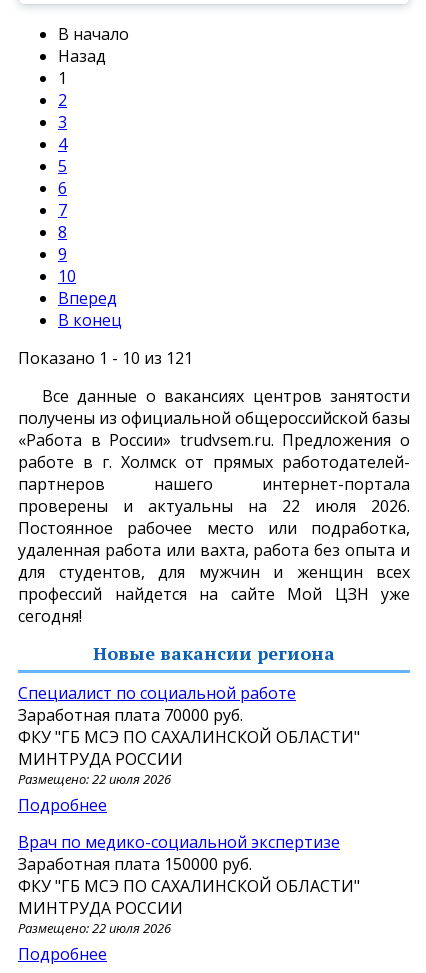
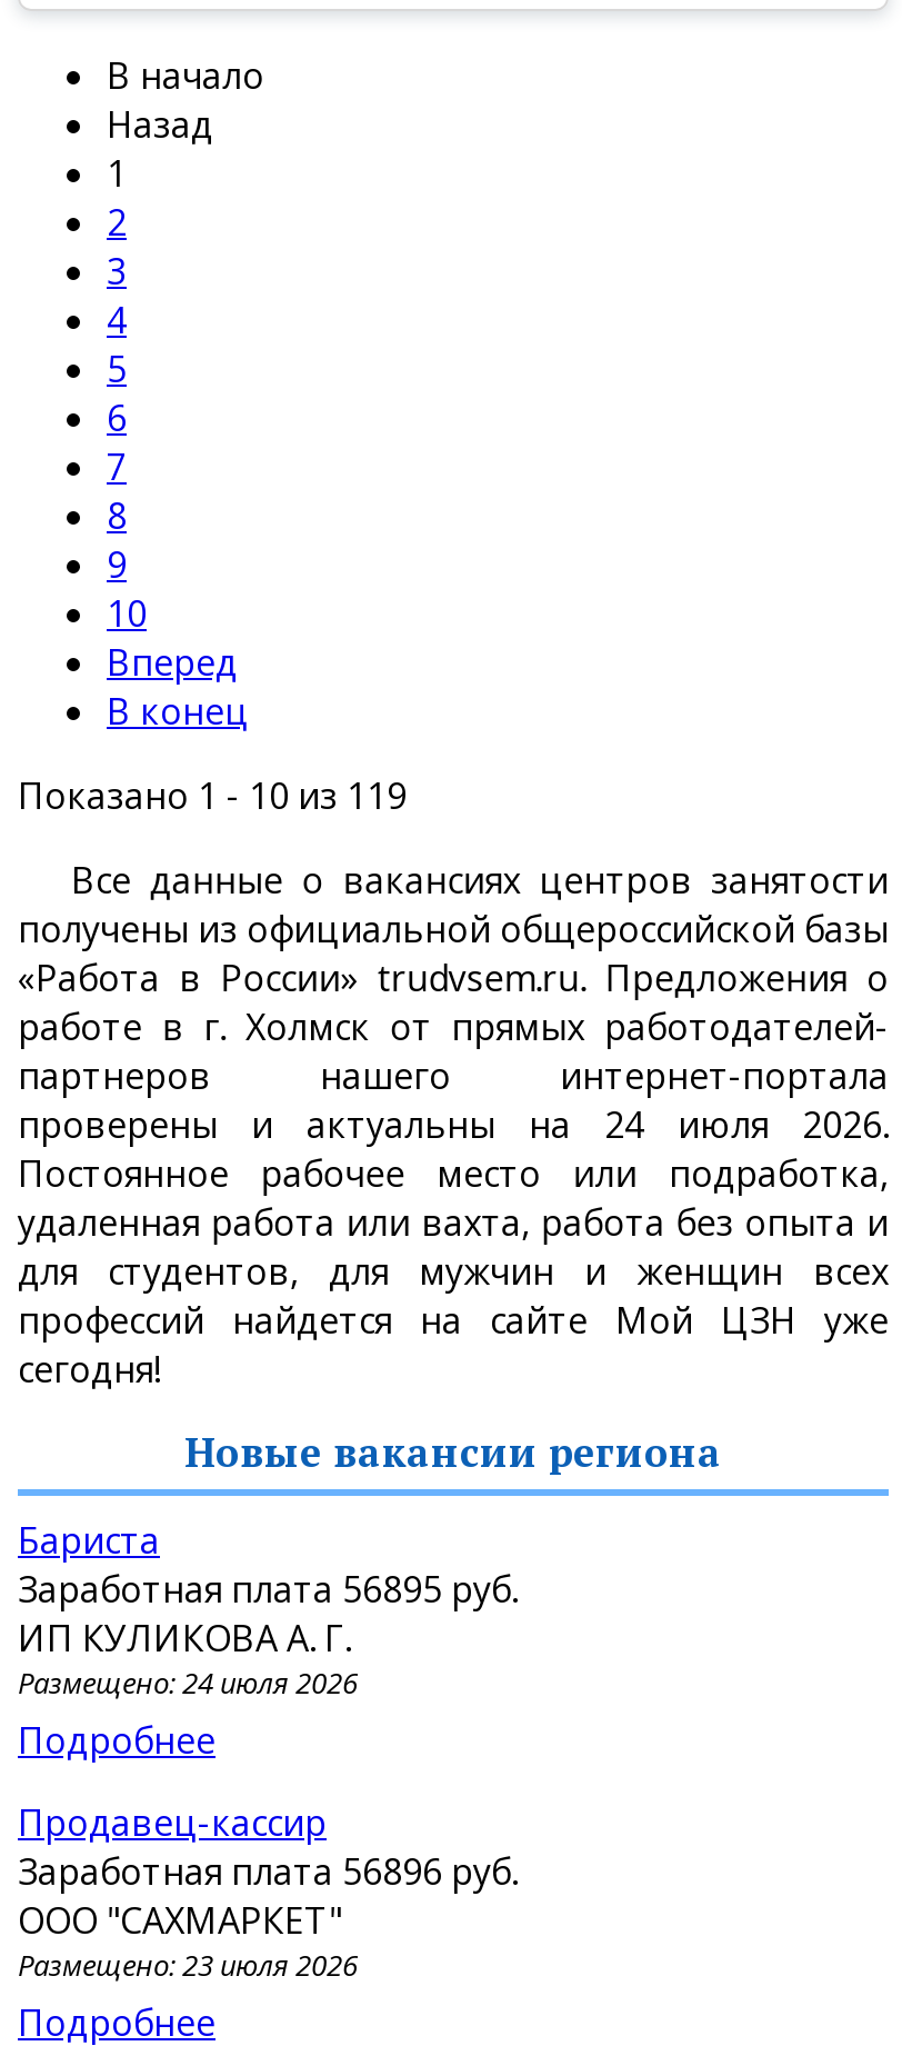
- Показано 1 - 10 из 121
+ Показано 1 - 10 из 119

- проверены и актуальны на 22 июля 2026.
+ проверены и актуальны на 24 июля 2026.

- Специалист по социальной работе
- Заработная плата 70000 руб.
- ФКУ "ГБ МСЭ ПО САХАЛИНСКОЙ ОБЛАСТИ"
- МИНТРУДА РОССИИ
- Размещено: 22 июля 2026
+ Бариста
+ Заработная плата 56895 руб.
+ ИП КУЛИКОВА А. Г.
+ Размещено: 24 июля 2026

- Врач по медико-социальной экспертизе
- Заработная плата 150000 руб.
- ФКУ "ГБ МСЭ ПО САХАЛИНСКОЙ ОБЛАСТИ"
- МИНТРУДА РОССИИ
- Размещено: 22 июля 2026
+ Продавец-кассир
+ Заработная плата 56896 руб.
+ ООО "САХМАРКЕТ"
+ Размещено: 23 июля 2026
